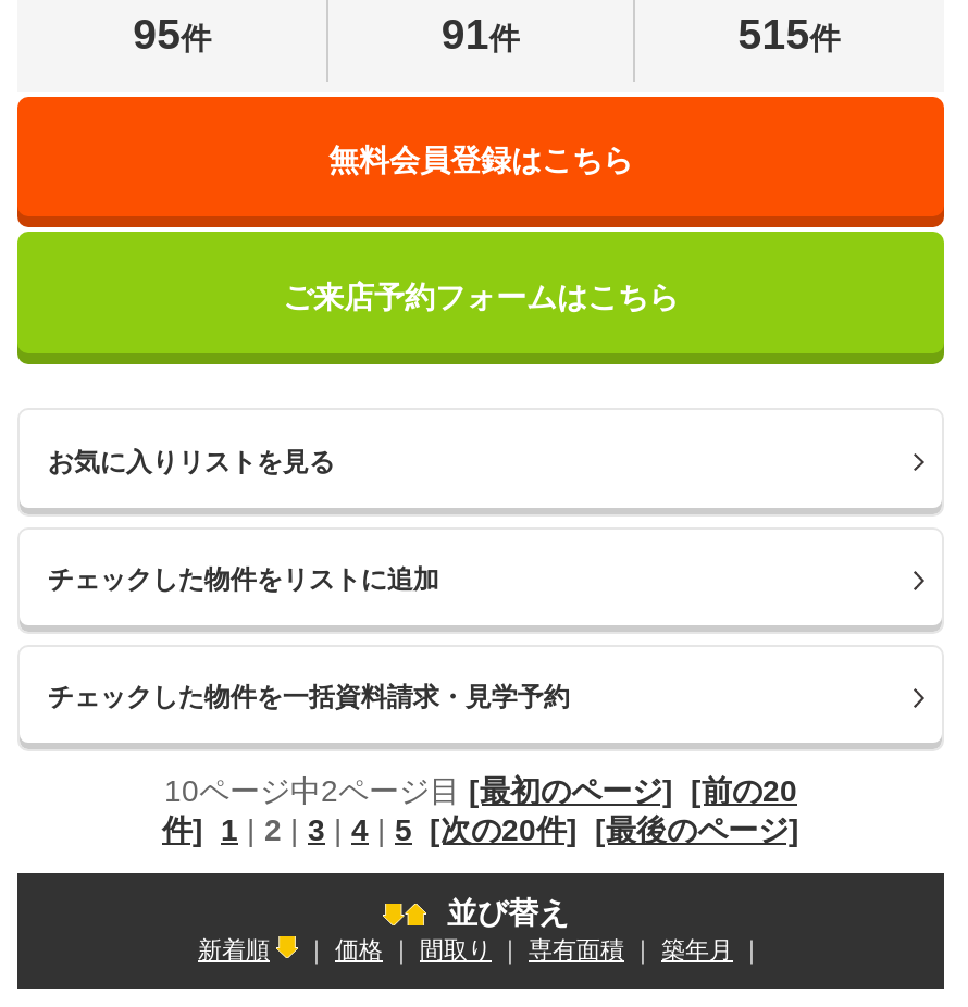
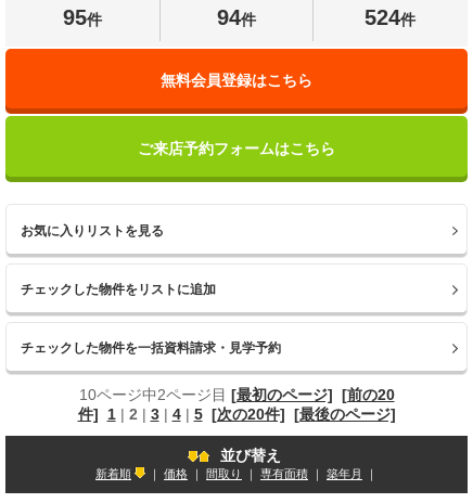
- 91件
+ 94件

- 515件
+ 524件
